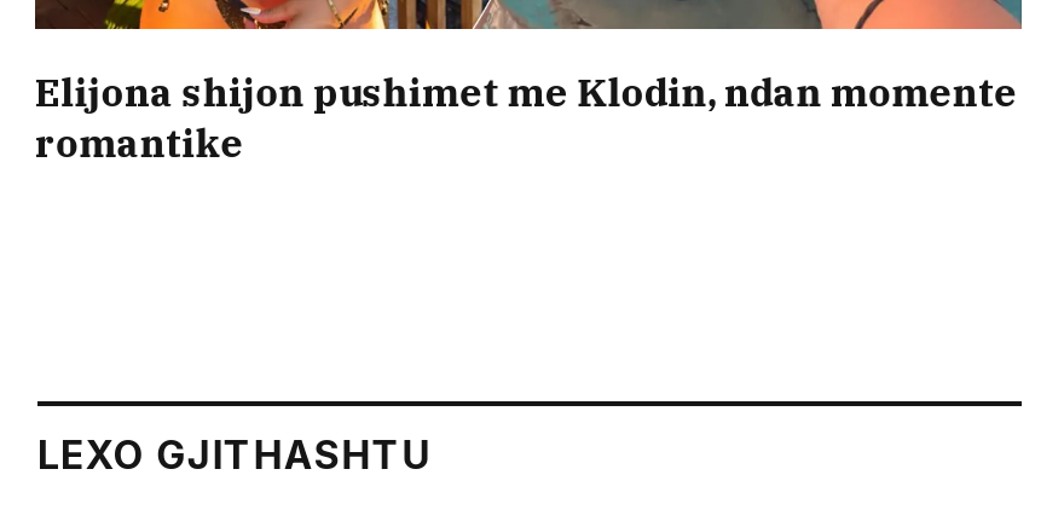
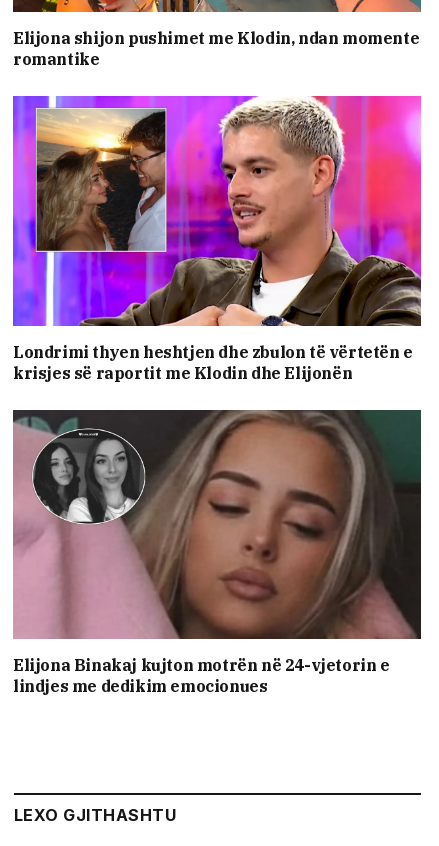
+ [image]
+ Londrimi thyen heshtjen dhe zbulon të vërtetën e
+ krisjes së raportit me Klodin dhe Elijonën

+ [image]
+ Elijona Binakaj kujton motrën në 24-vjetorin e
+ lindjes me dedikim emocionues
